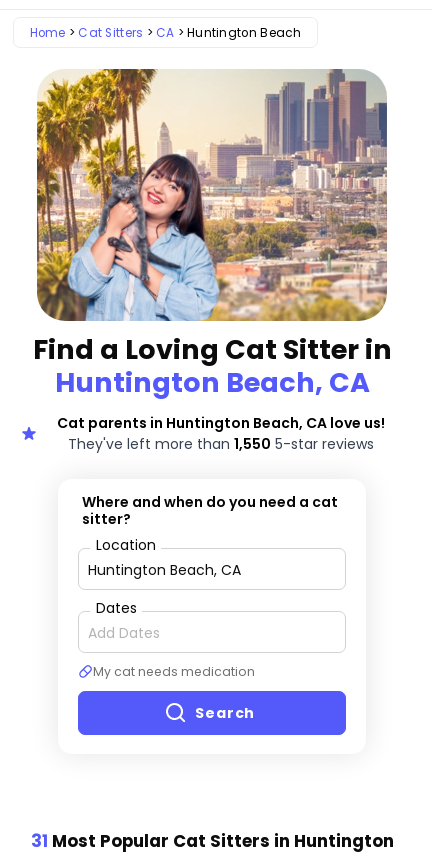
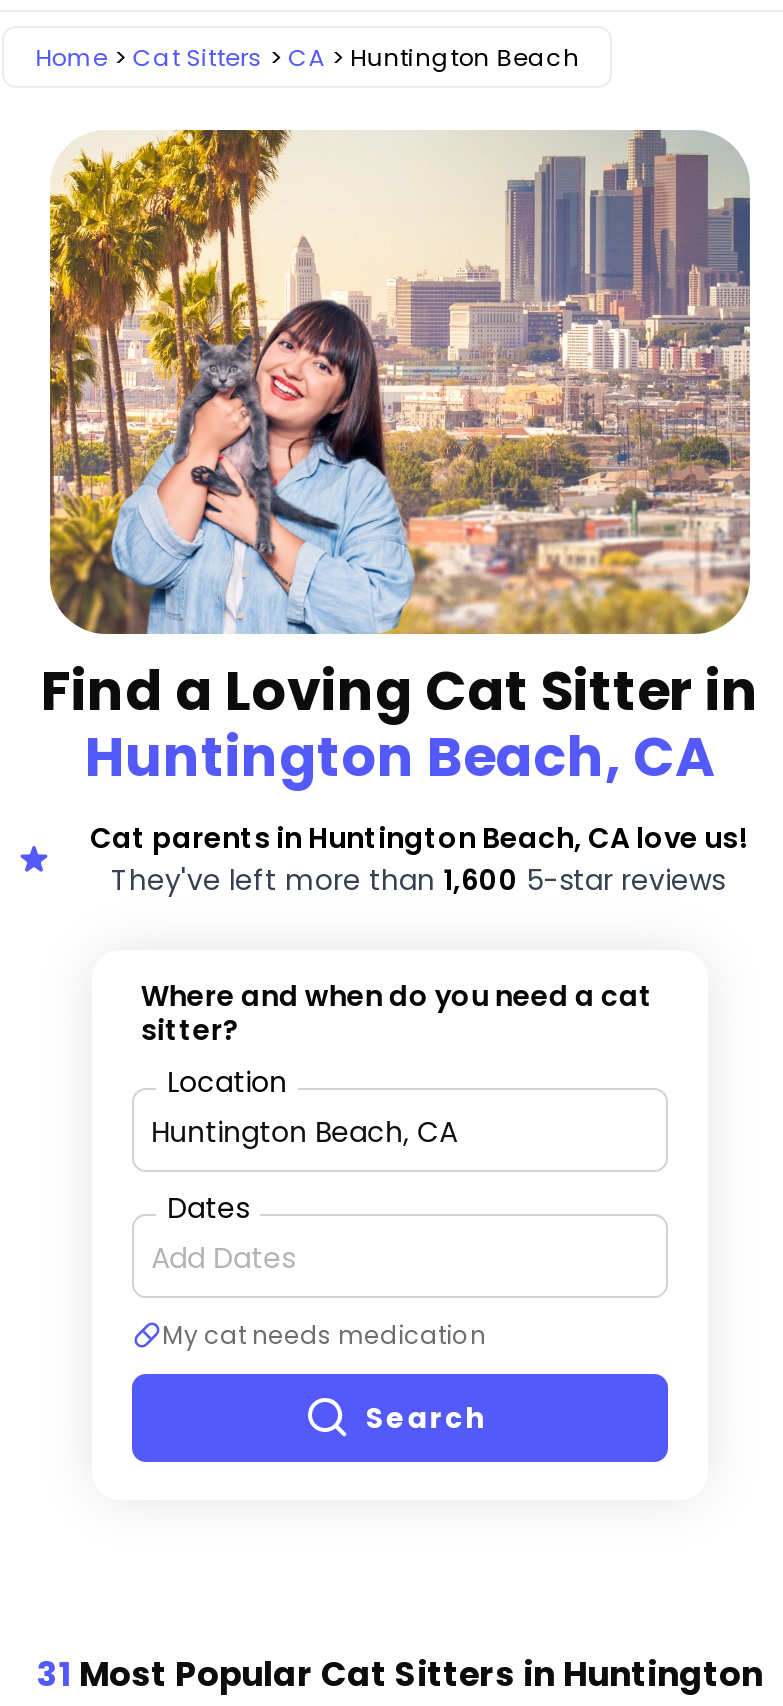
- They've left more than 1,550 5-star reviews
+ They've left more than 1,600 5-star reviews
